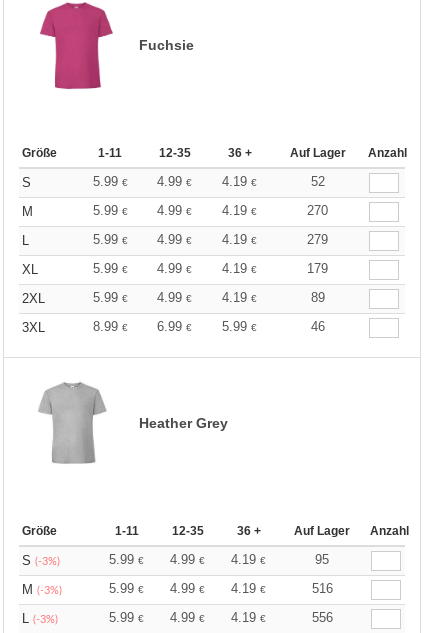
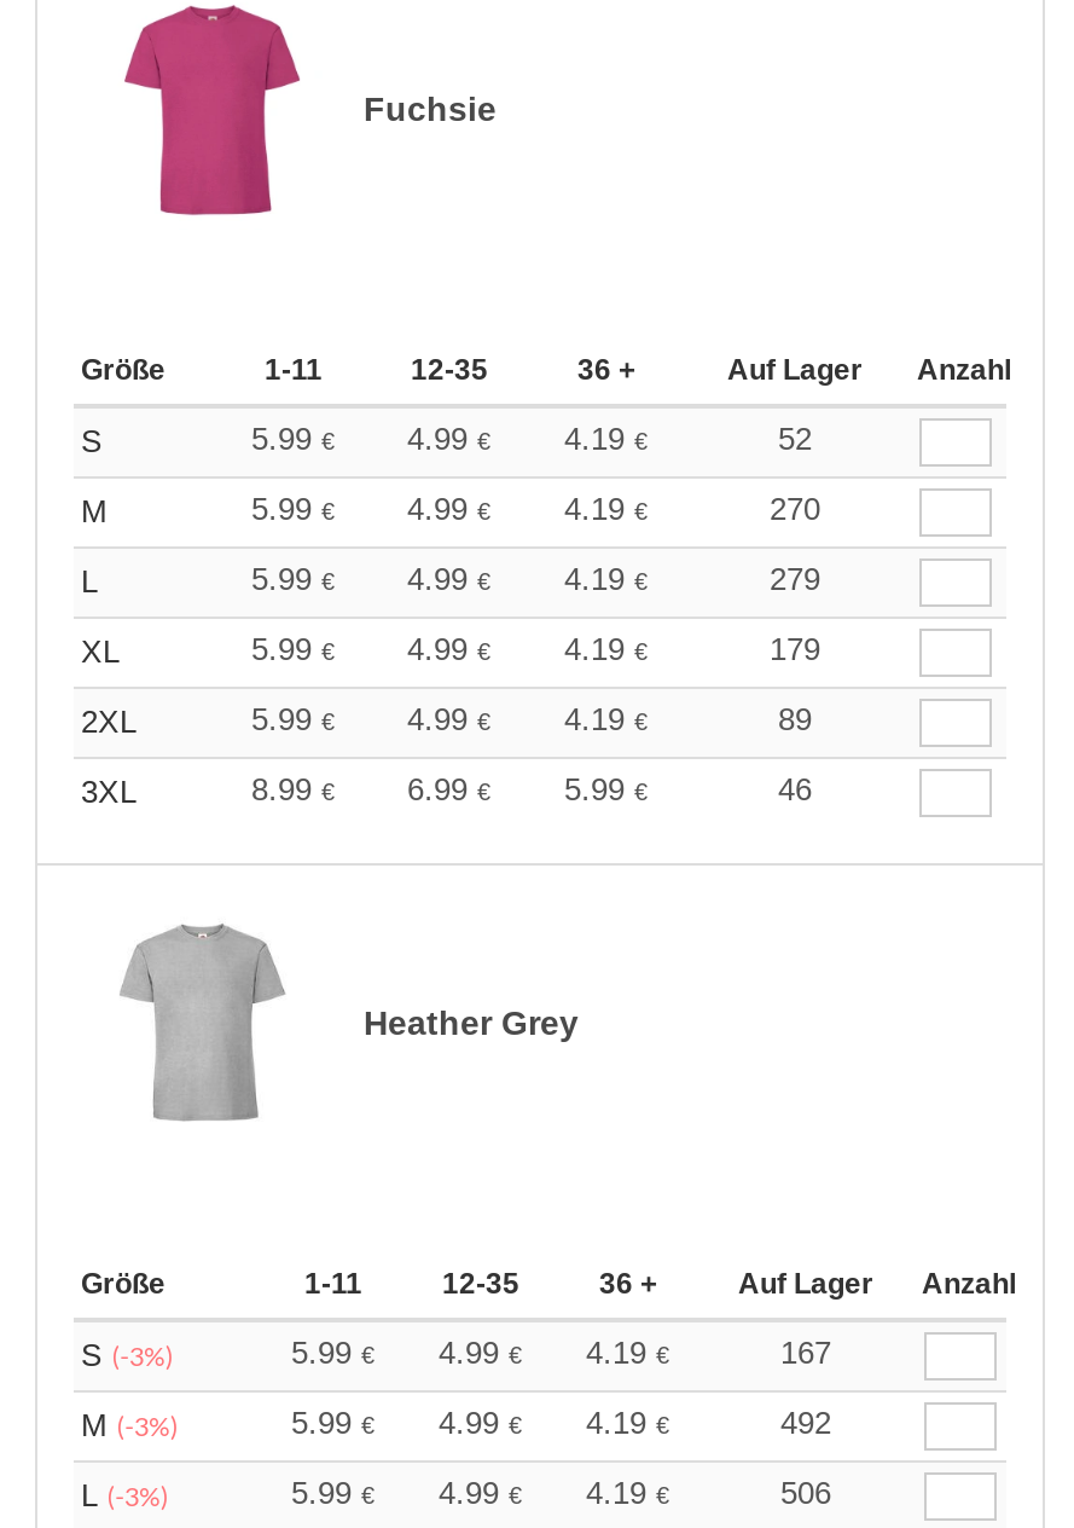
- 95
+ 167

- 516
+ 492

- 556
+ 506
